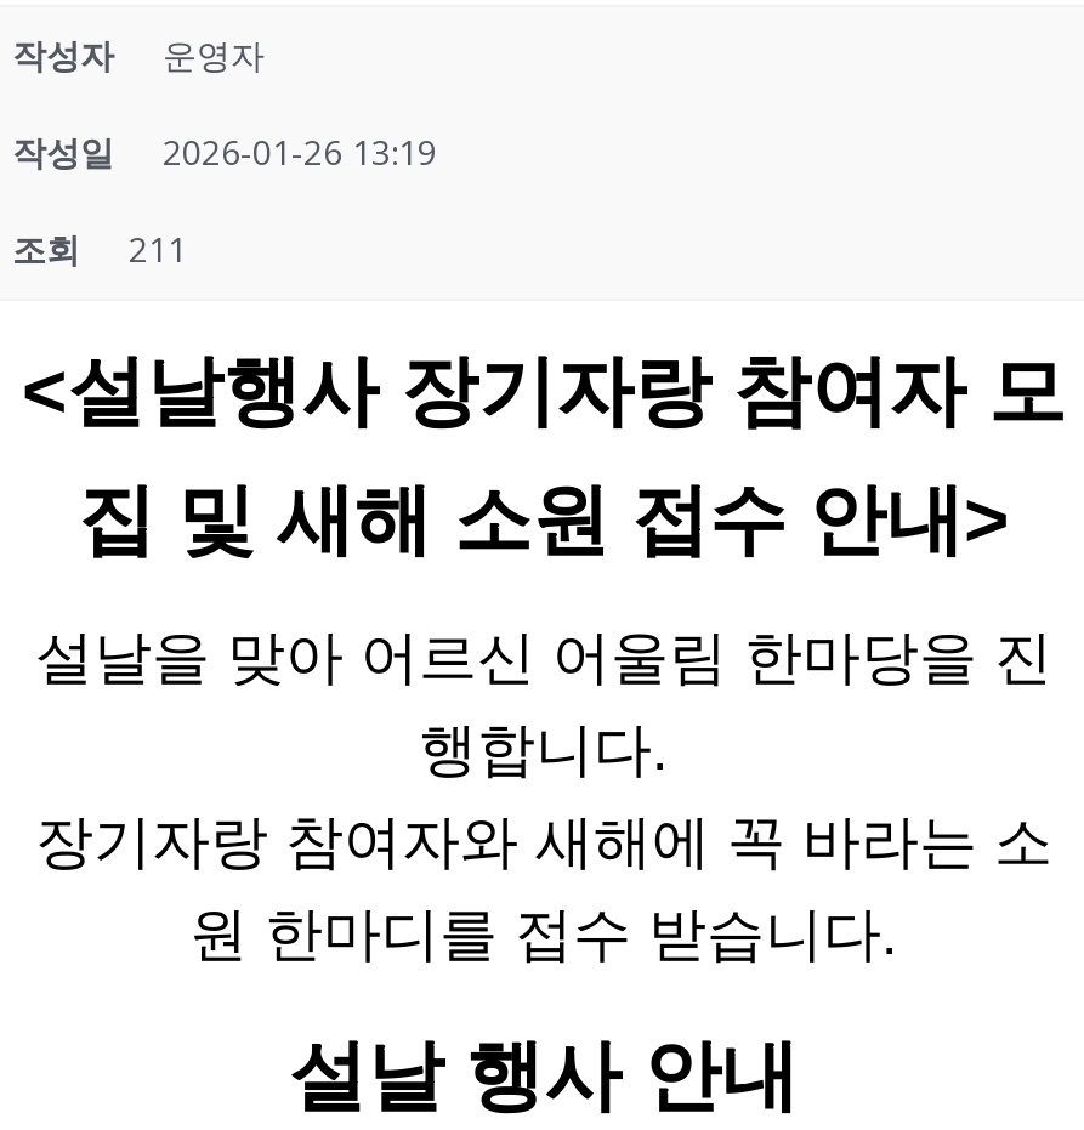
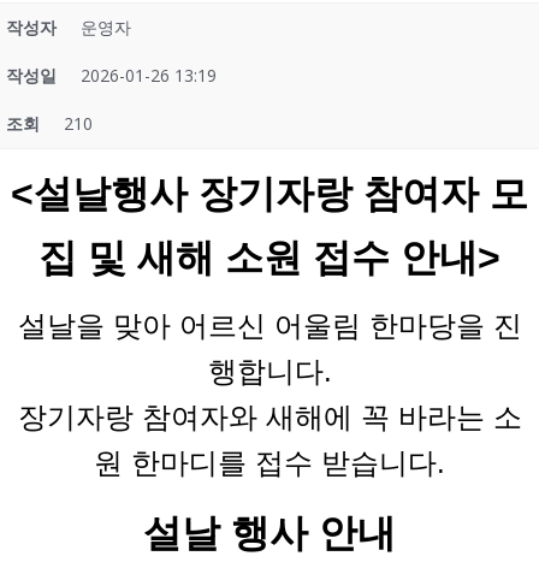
- 조회 211
+ 조회 210
